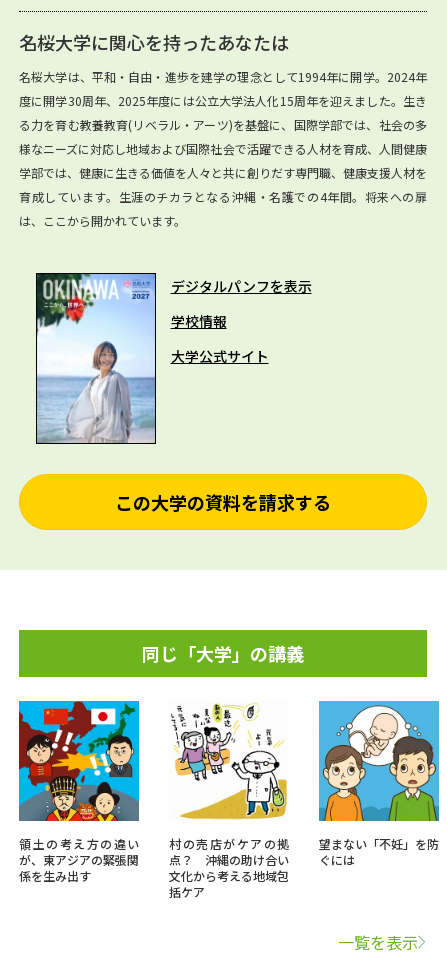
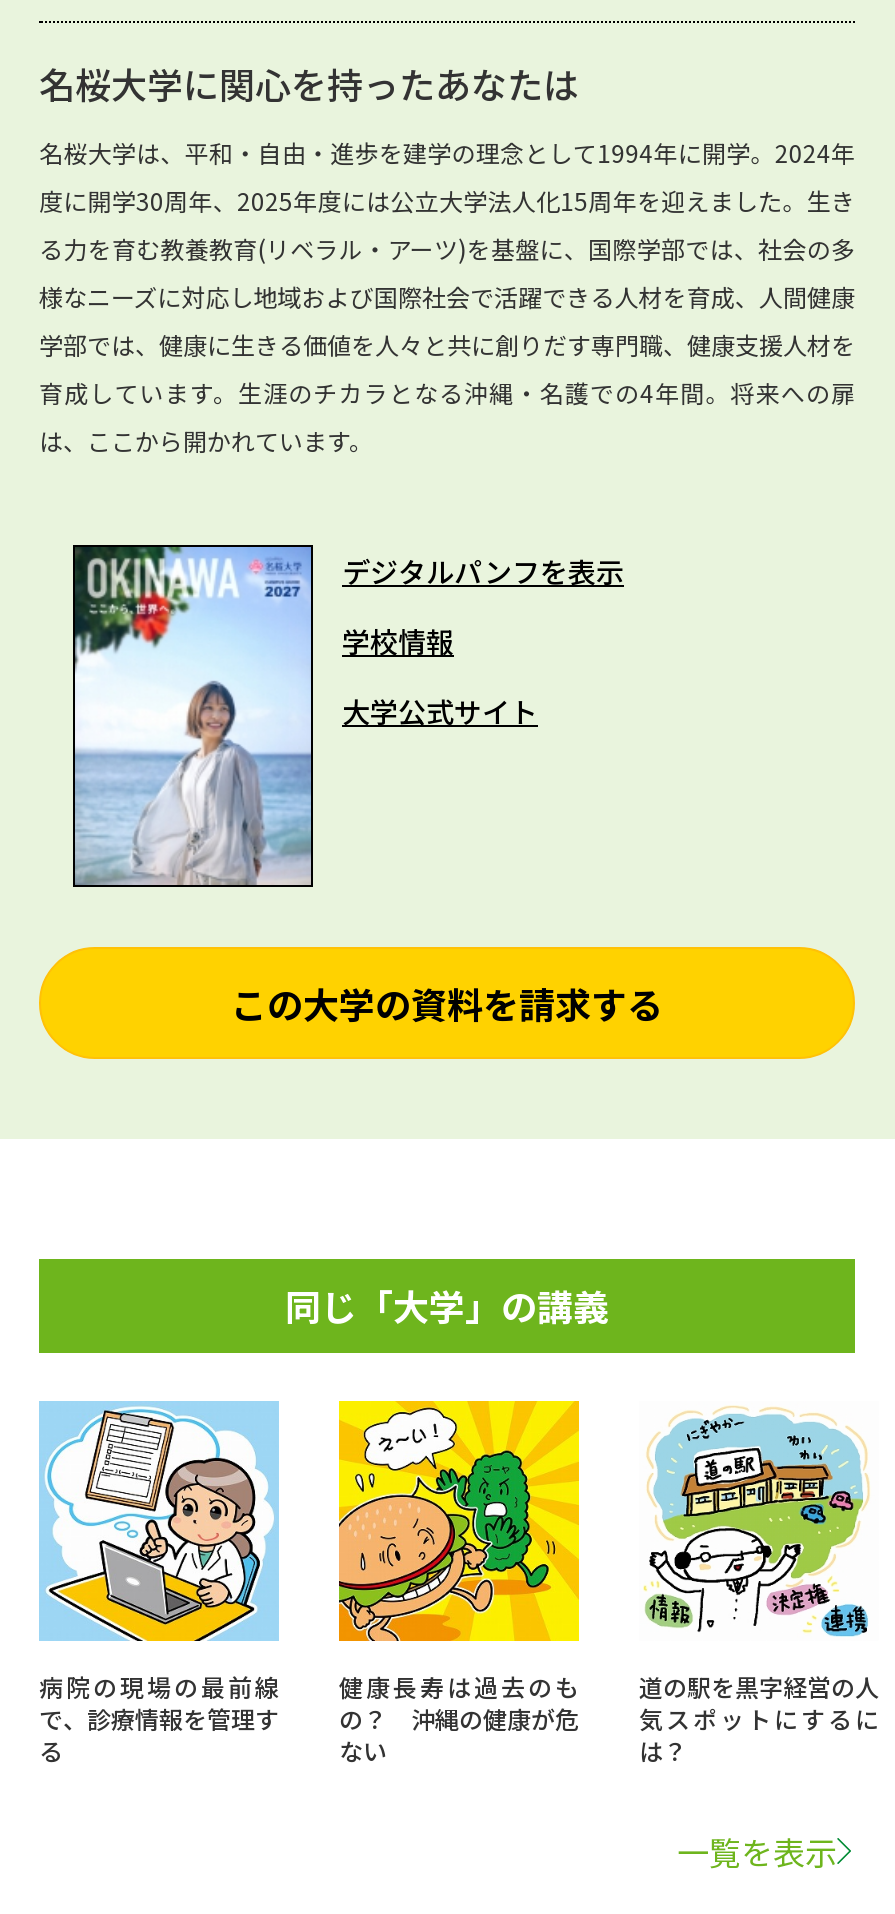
- [image]
- 領土の考え方の違い
- が、東アジアの緊張関
- 係を生み出す
+ [image]
+ 病院の現場の最前線
+ で、診療情報を管理す
+ る

- [image]
- 村の売店がケアの拠
- 点？ 沖縄の助け合い
- 文化から考える地域包
- 括ケア
+ [image]
+ 健康長寿は過去のも
+ の？ 沖縄の健康が危
+ ない

- [image]
- 望まない「不妊」を防
- ぐには
+ [image]
+ 道の駅を黒字経営の人
+ 気スポットにするに
+ は？
